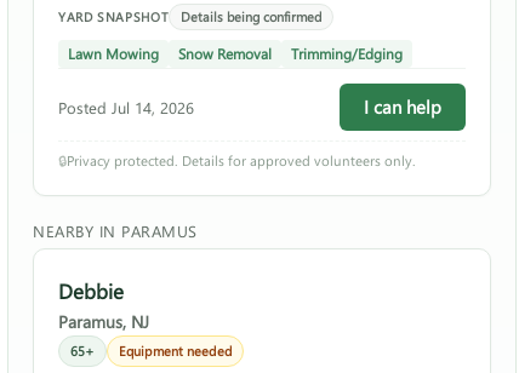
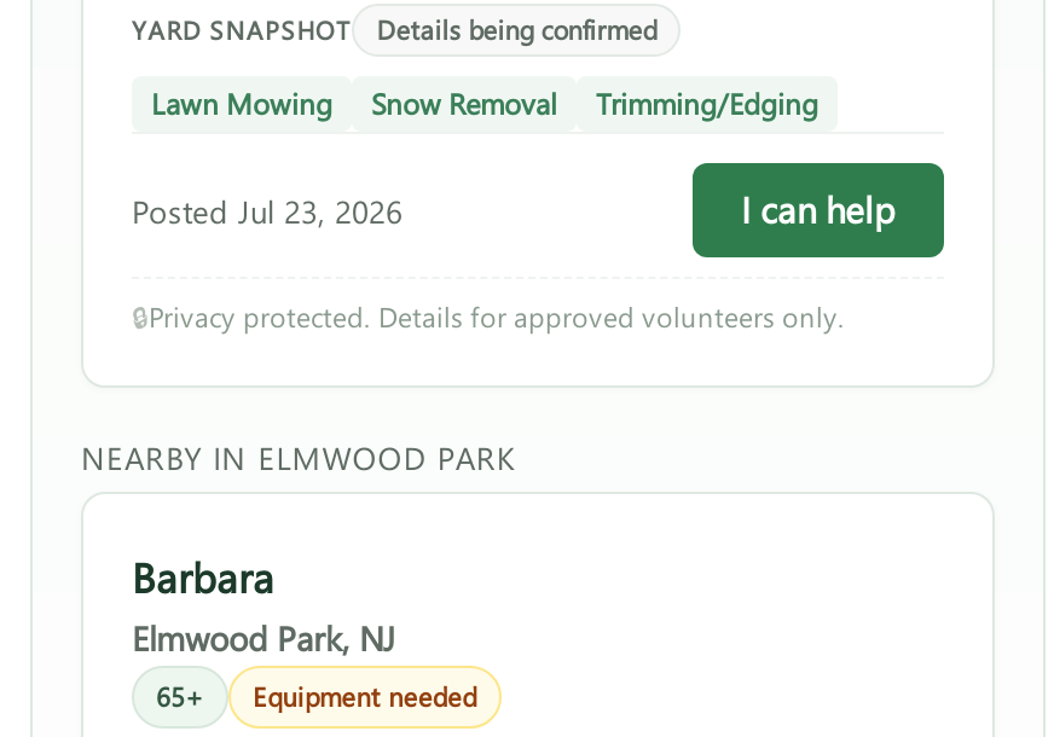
- Posted Jul 14, 2026
+ Posted Jul 23, 2026

- NEARBY IN PARAMUS
+ NEARBY IN ELMWOOD PARK

- Debbie
- Paramus, NJ
+ Barbara
+ Elmwood Park, NJ
